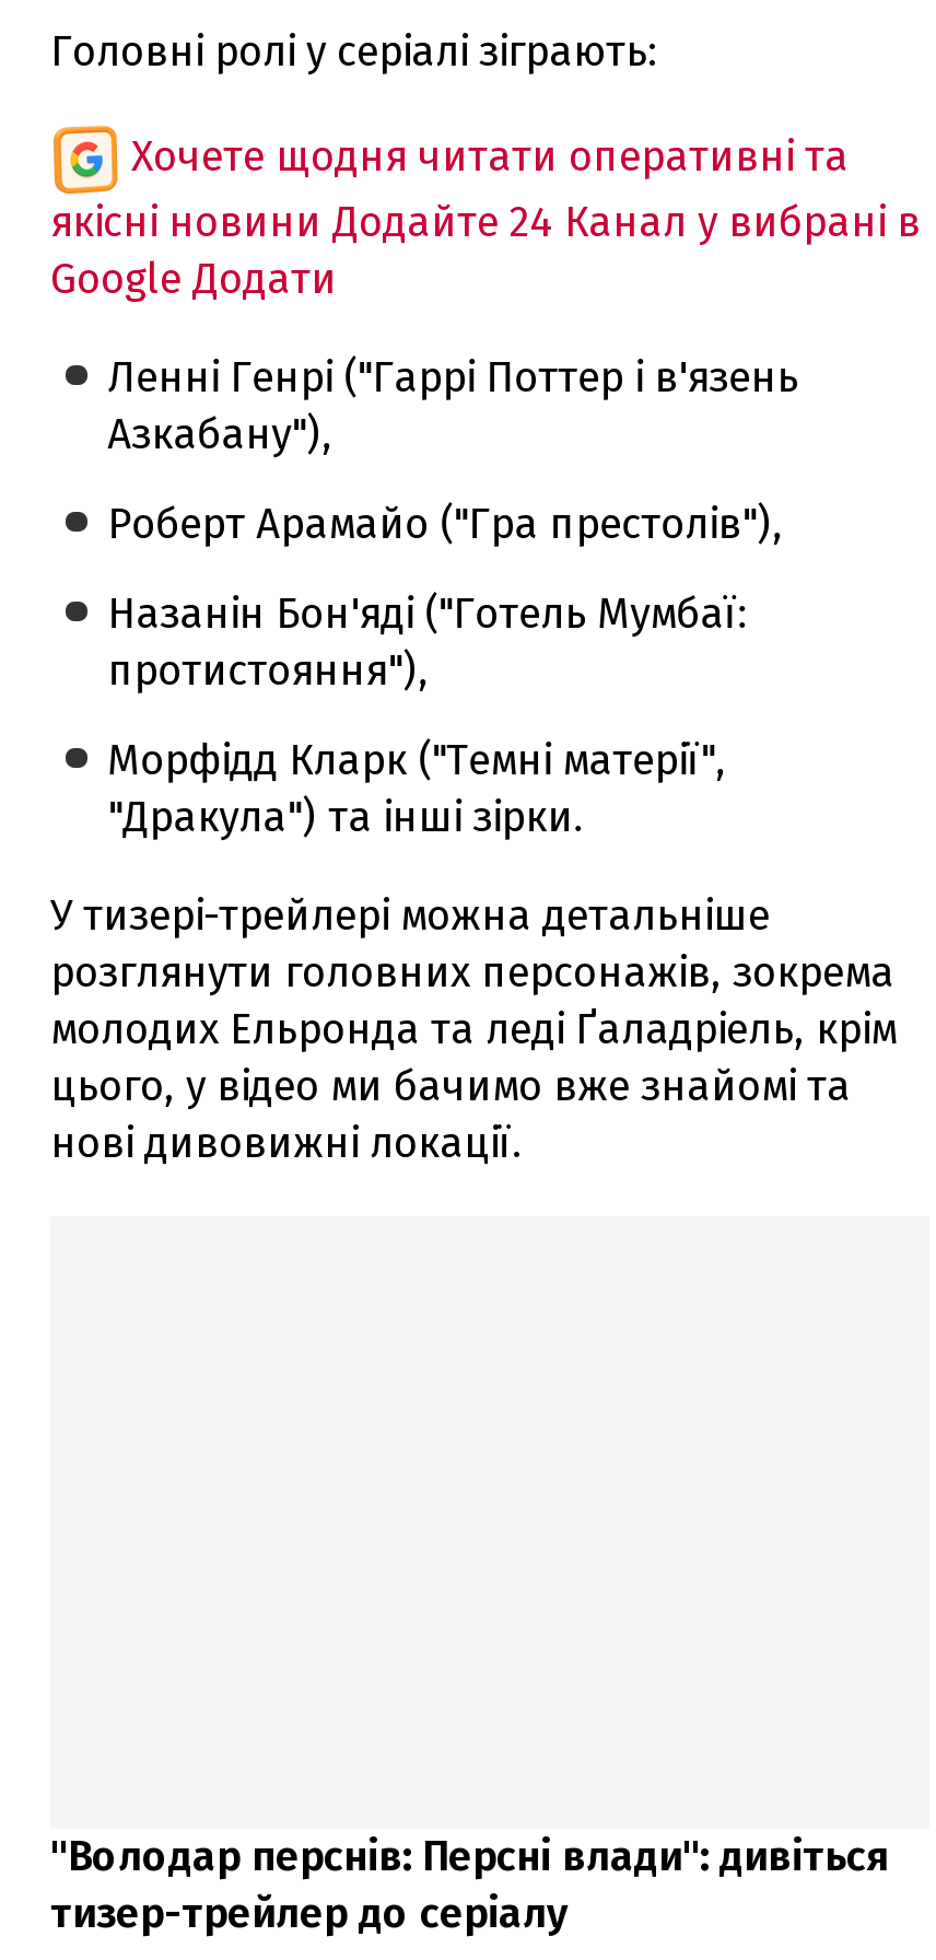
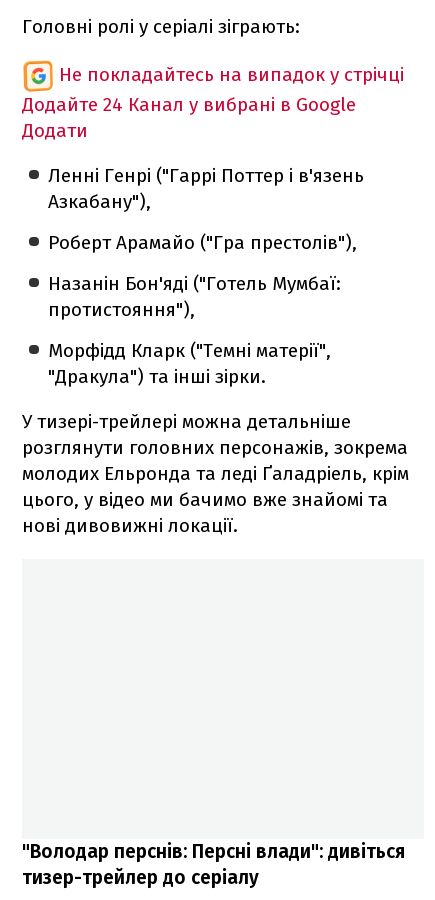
- Хочете щодня читати оперативні та
- якісні новини Додайте 24 Канал у вибрані в
- Google Додати
+ Не покладайтесь на випадок у стрічці
+ Додайте 24 Канал у вибрані в Google
+ Додати
